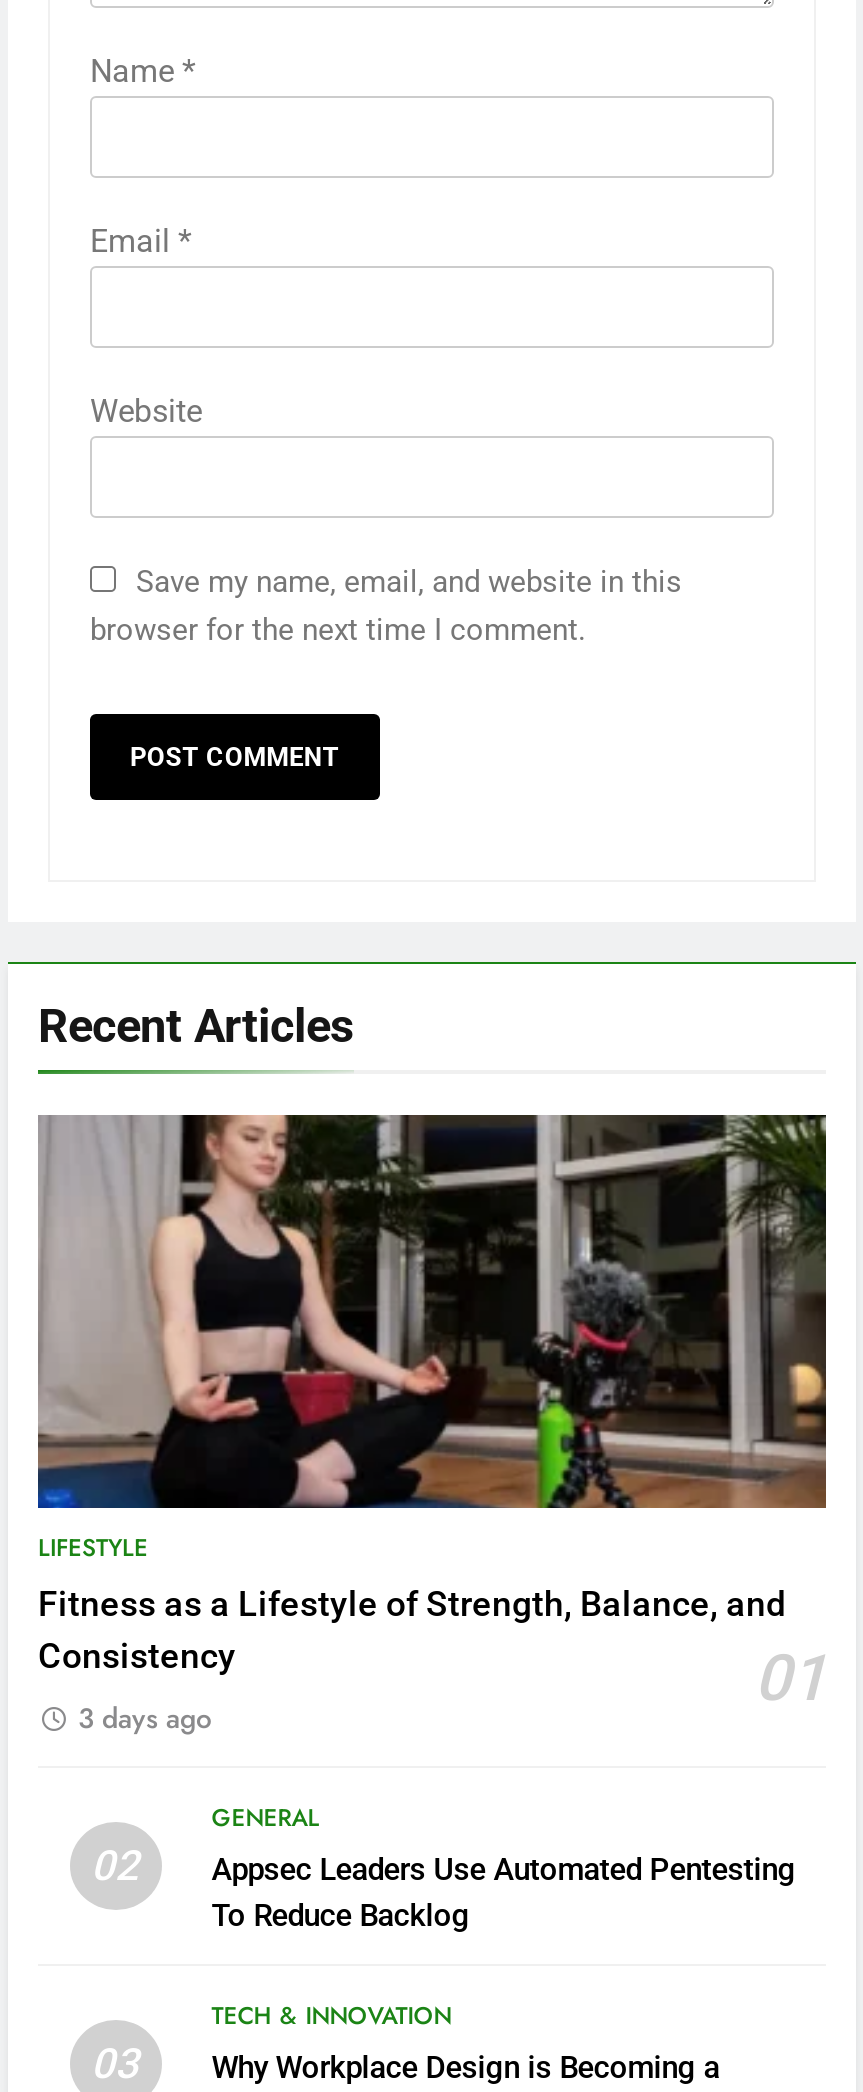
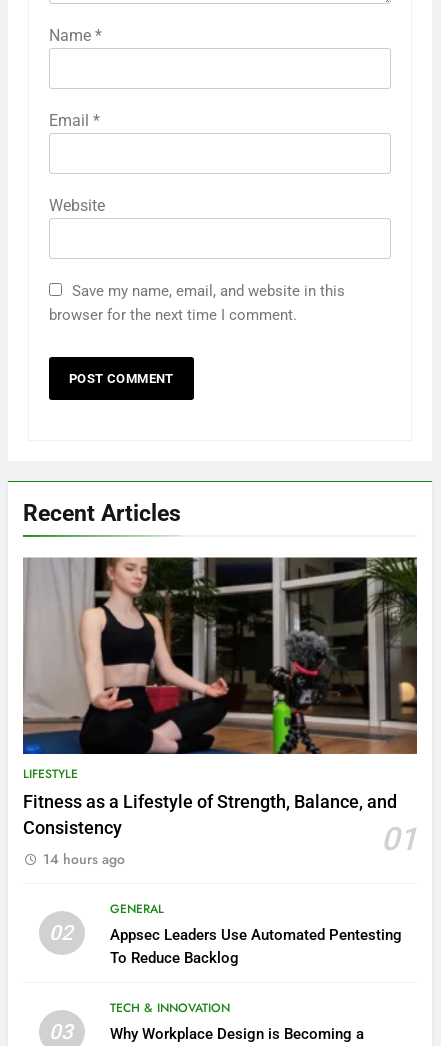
- 3 days ago
+ 14 hours ago
